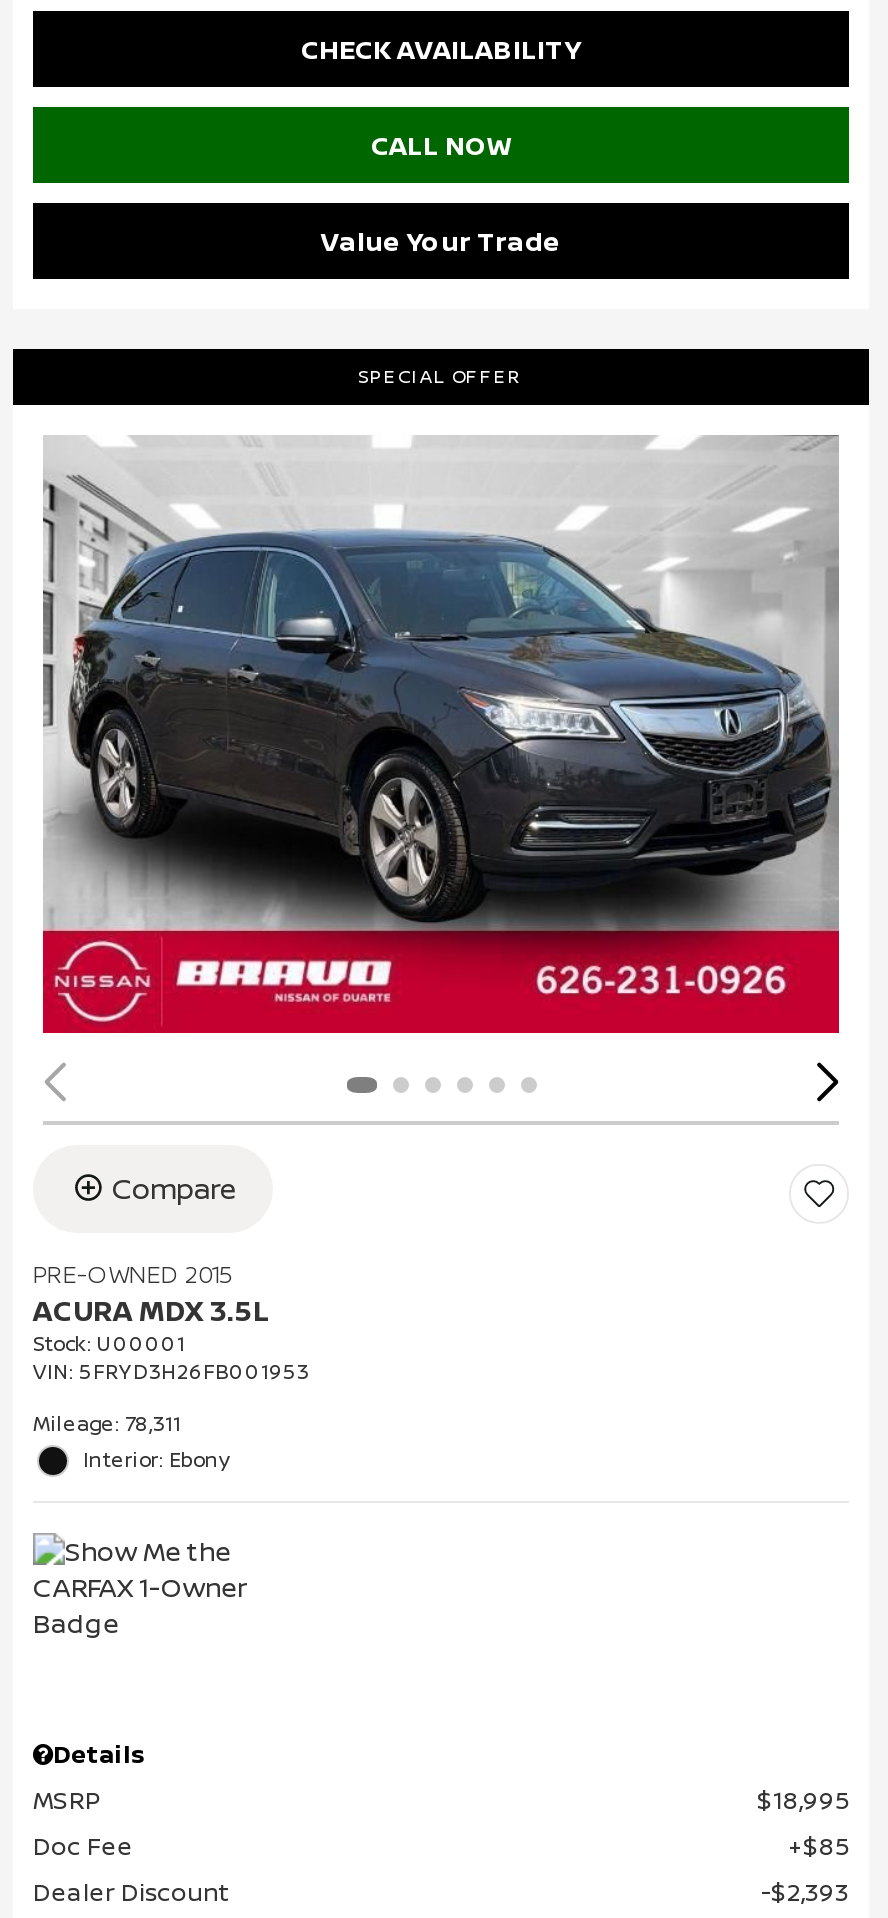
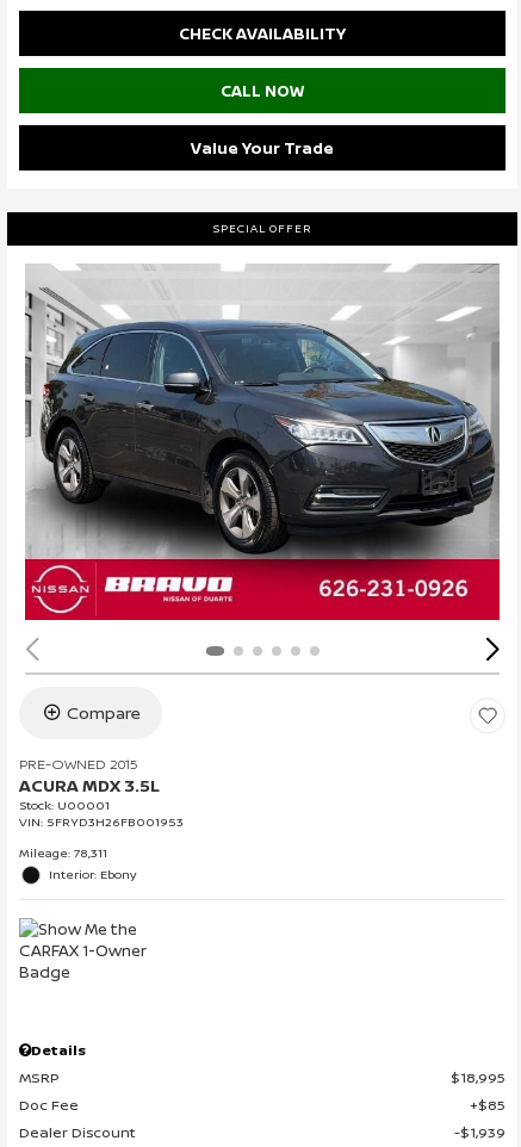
- $2,393
+ $1,939
